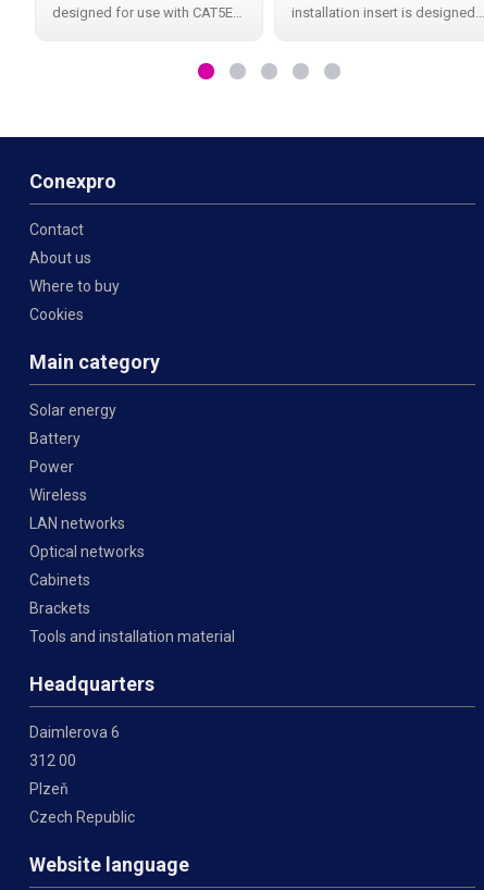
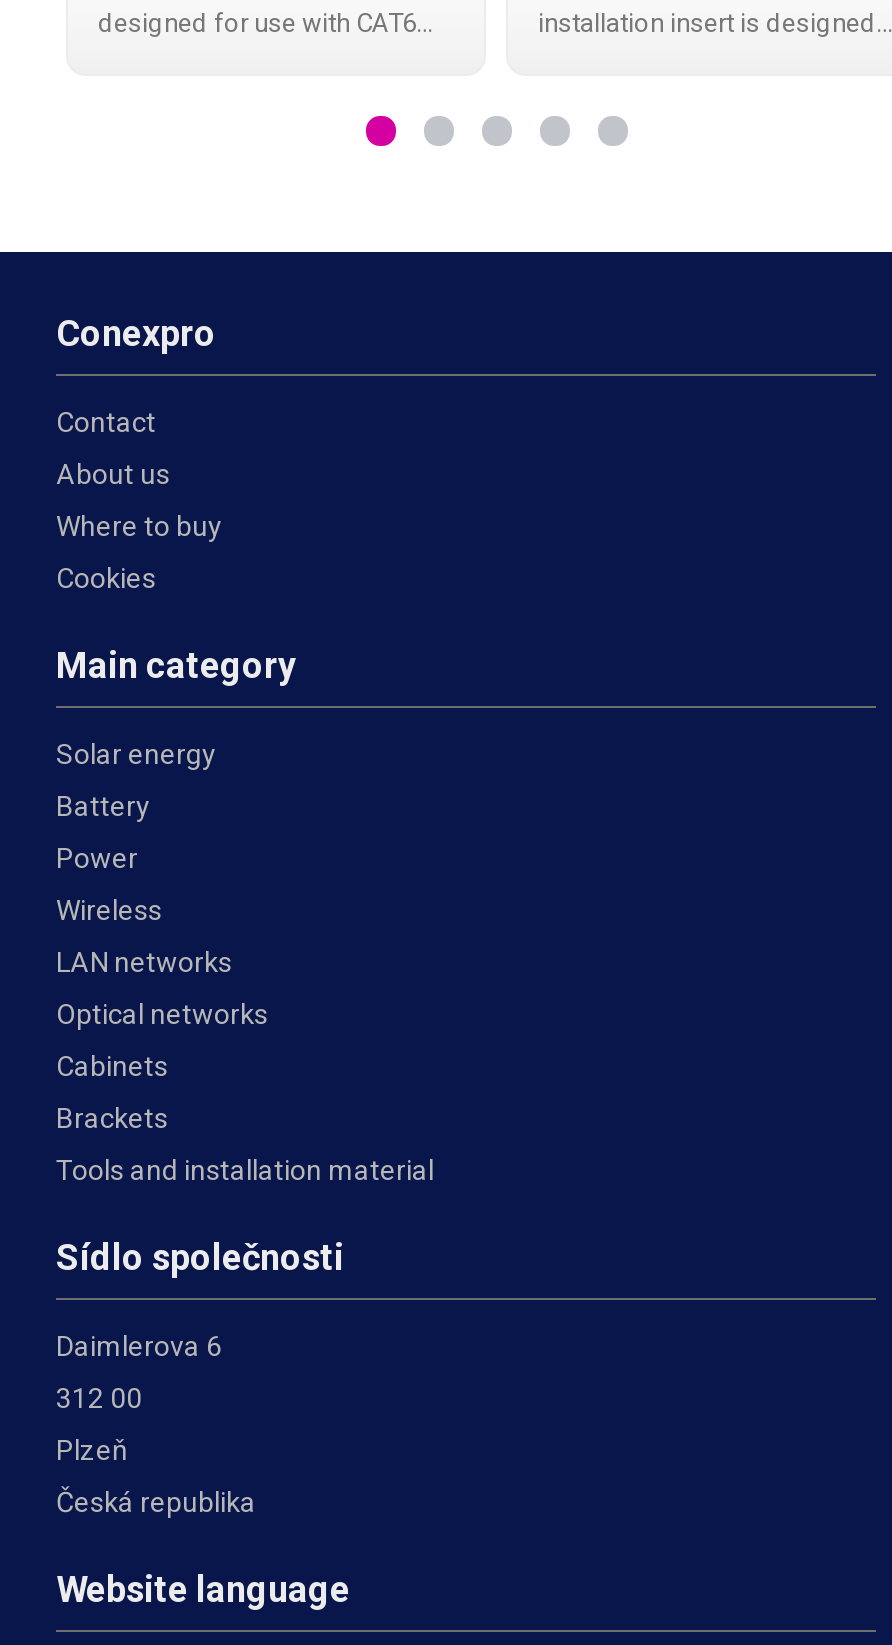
- designed for use with CAT5E
+ designed for use with CAT6

- Headquarters
+ Sídlo společnosti

- Czech Republic
+ Česká republika
